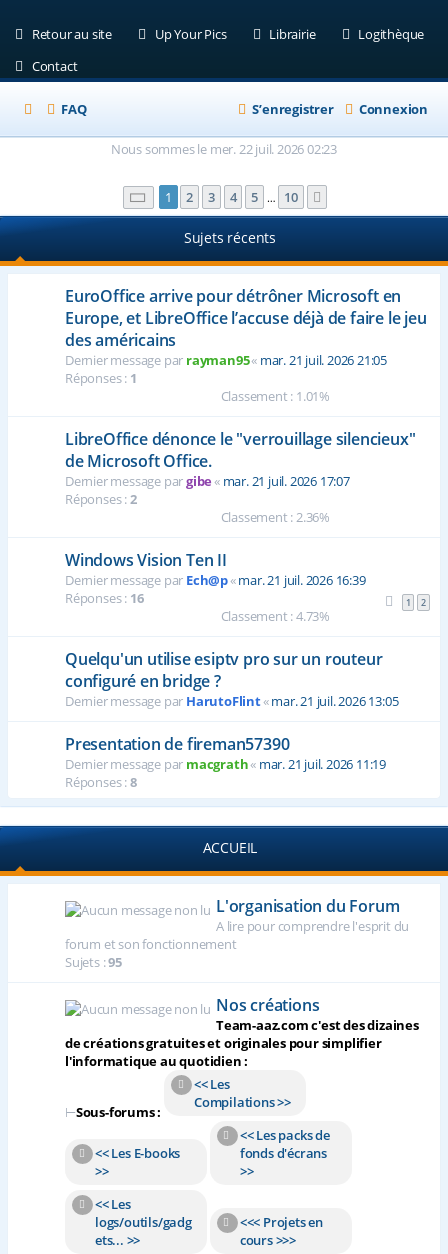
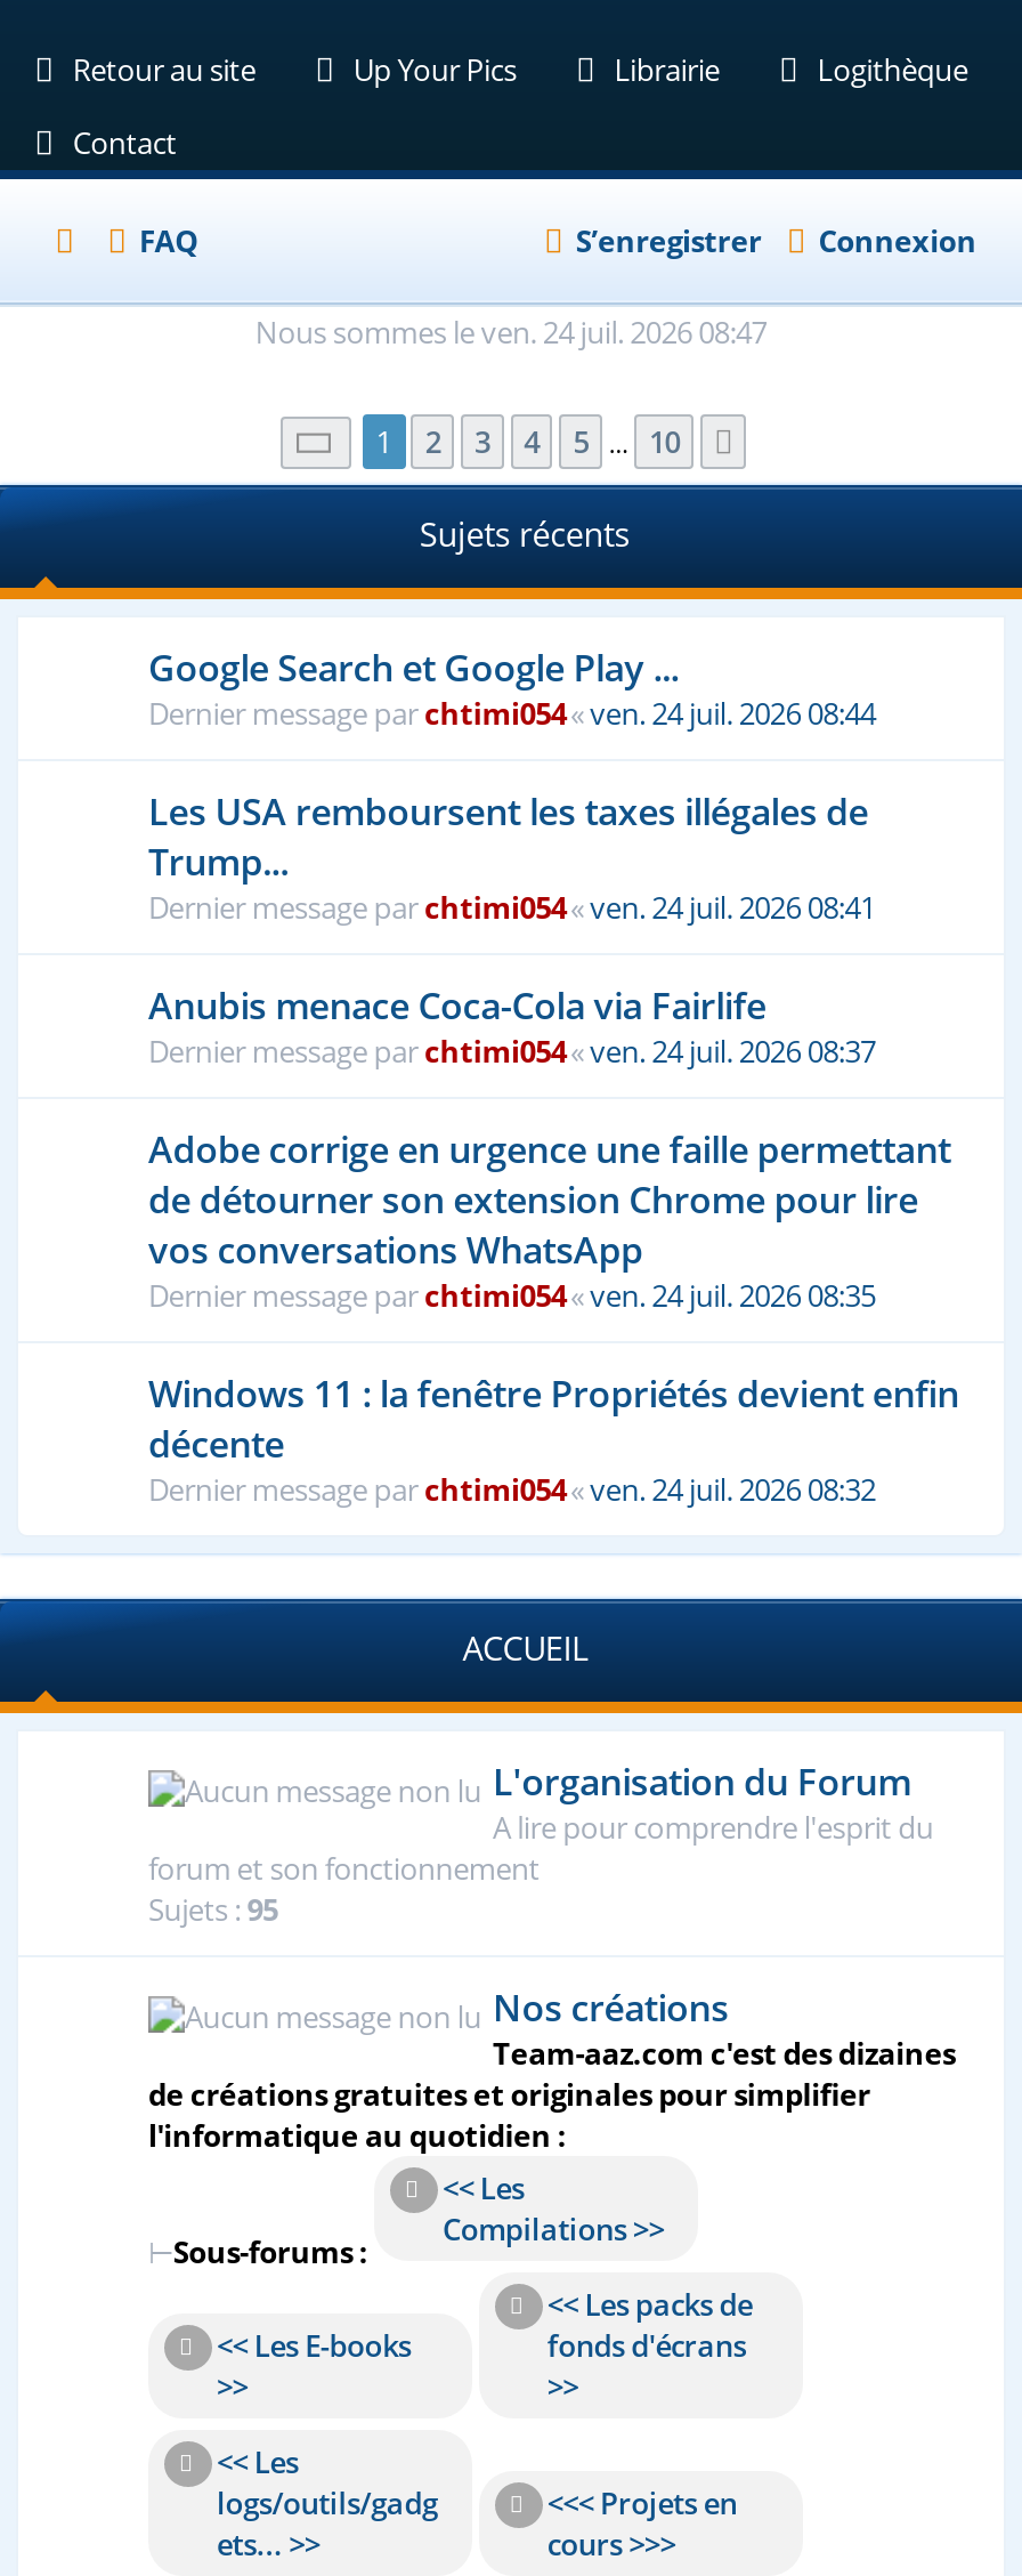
- Nous sommes le mer. 22 juil. 2026 02:23
+ Nous sommes le ven. 24 juil. 2026 08:47

- EuroOffice arrive pour détrôner Microsoft en
- Europe, et LibreOffice l’accuse déjà de faire le jeu
- des américains
- Dernier message par rayman95 «mar. 21 juil. 2026 21:05
- Réponses : 1
- Classement : 1.01%
+ Google Search et Google Play ...
+ Dernier message par chtimi054 «ven. 24 juil. 2026 08:44

- LibreOffice dénonce le "verrouillage silencieux"
- de Microsoft Office.
- Dernier message par gibe «mar. 21 juil. 2026 17:07
- Réponses : 2
- Classement : 2.36%
+ Les USA remboursent les taxes illégales de
+ Trump...
+ Dernier message par chtimi054 «ven. 24 juil. 2026 08:41

- Windows Vision Ten II
- Dernier message par Ech@p «mar. 21 juil. 2026 16:39
- Réponses : 16
- 1
- 2
- Classement : 4.73%
+ Anubis menace Coca-Cola via Fairlife
+ Dernier message par chtimi054 «ven. 24 juil. 2026 08:37

- Quelqu'un utilise esiptv pro sur un routeur
- configuré en bridge ?
- Dernier message par HarutoFlint «mar. 21 juil. 2026 13:05
+ Adobe corrige en urgence une faille permettant
+ de détourner son extension Chrome pour lire
+ vos conversations WhatsApp
+ Dernier message par chtimi054 «ven. 24 juil. 2026 08:35

- Presentation de fireman57390
- Dernier message par macgrath «mar. 21 juil. 2026 11:19
- Réponses : 8
+ Windows 11 : la fenêtre Propriétés devient enfin
+ décente
+ Dernier message par chtimi054 «ven. 24 juil. 2026 08:32
